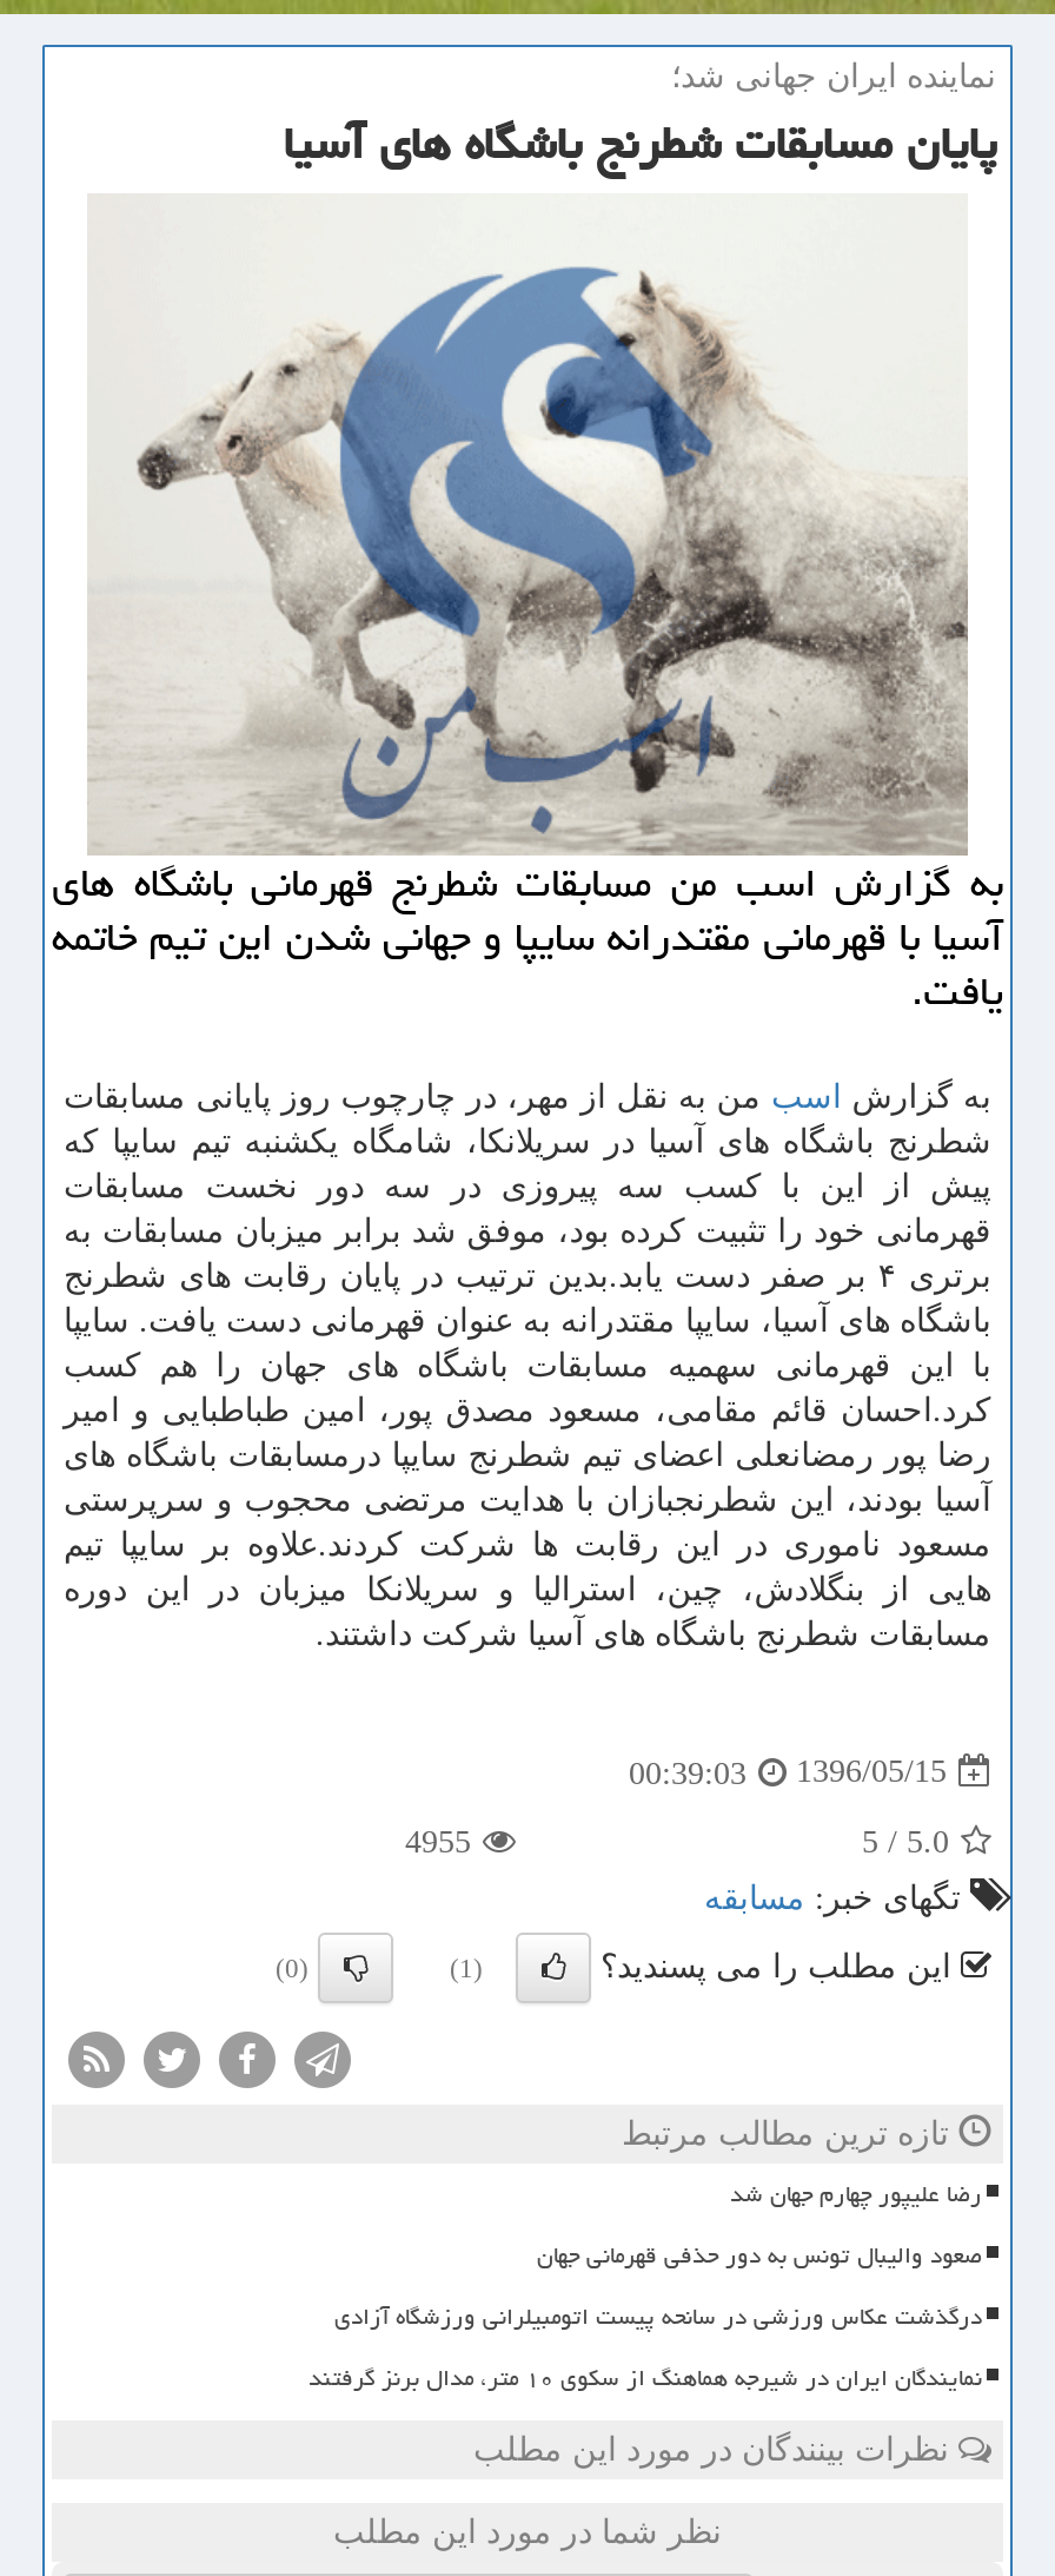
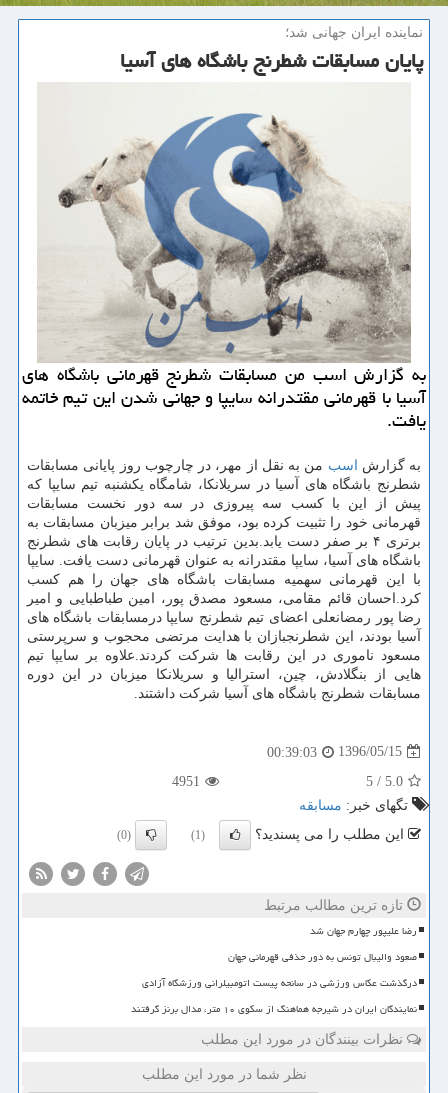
- 4955
+ 4951
